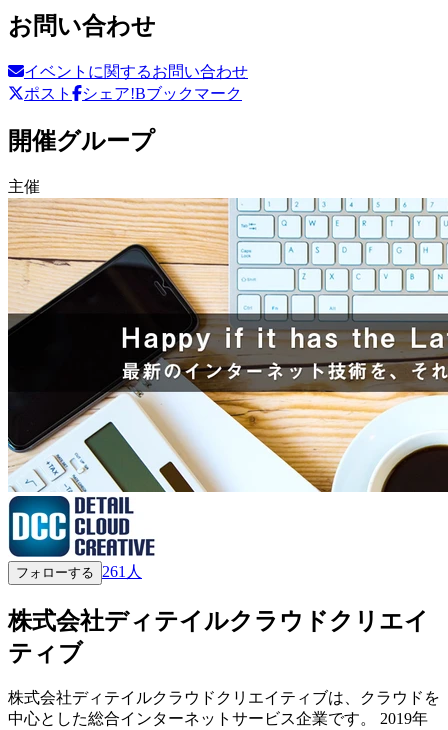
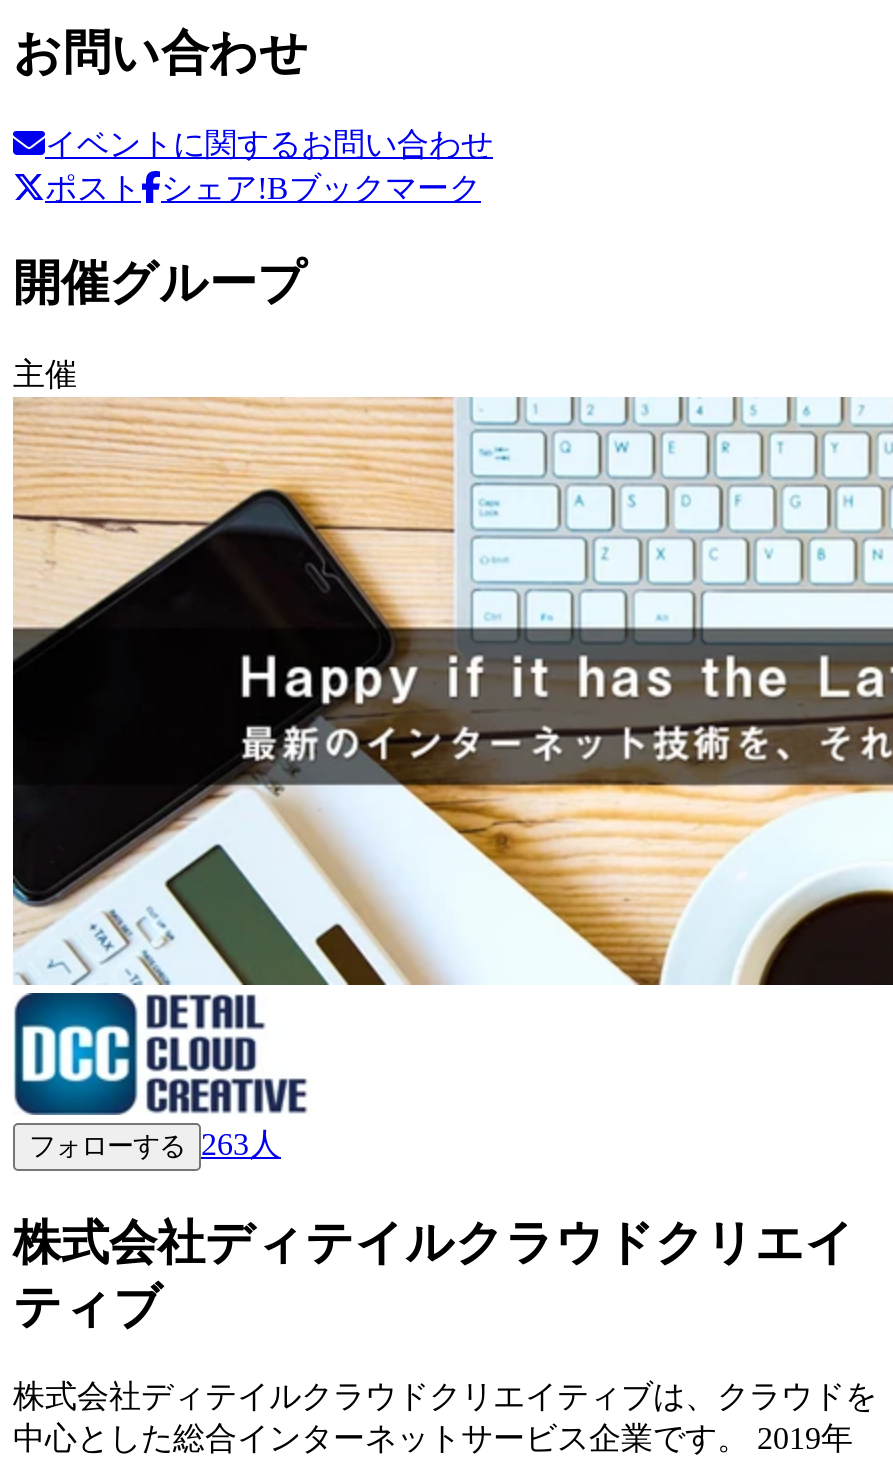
- フォローする 261人
+ フォローする 263人
